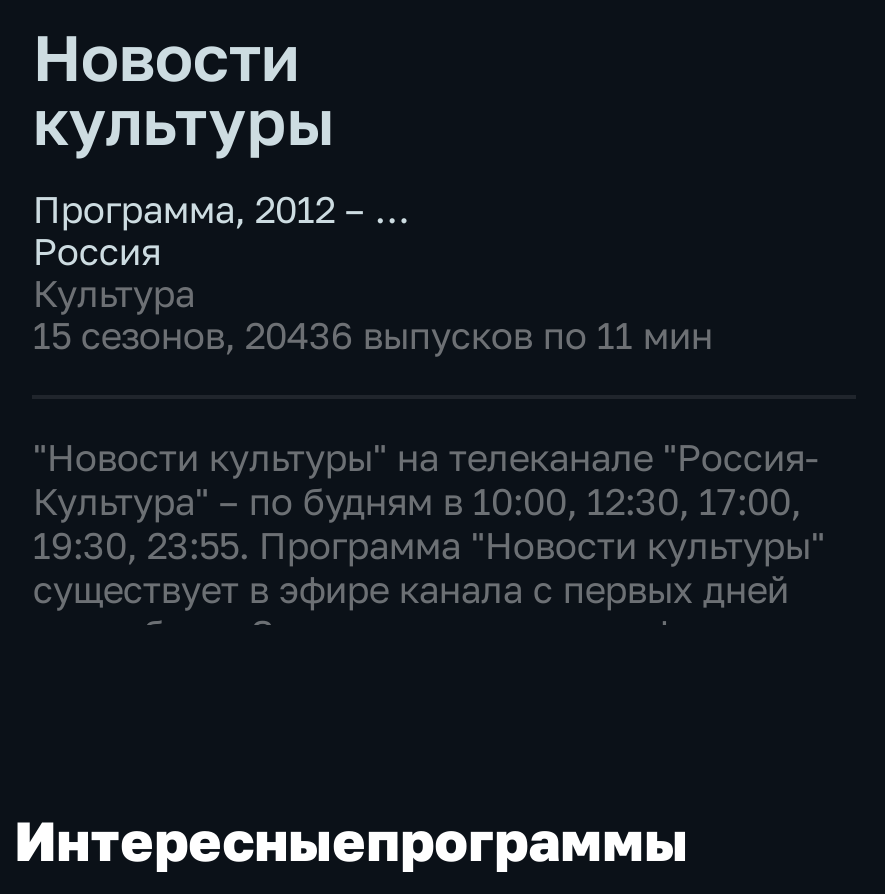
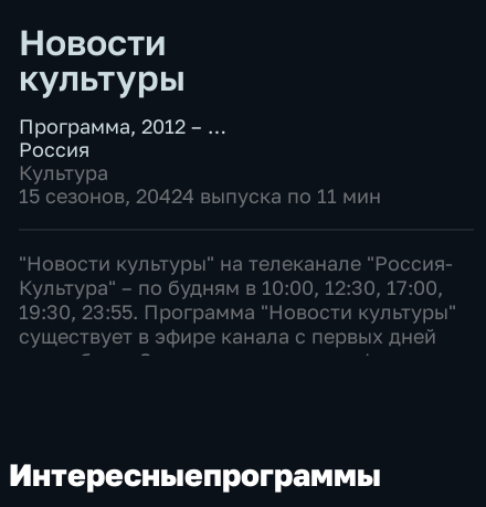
- 15 сезонов, 20436 выпусков по 11 мин
+ 15 сезонов, 20424 выпуска по 11 мин
